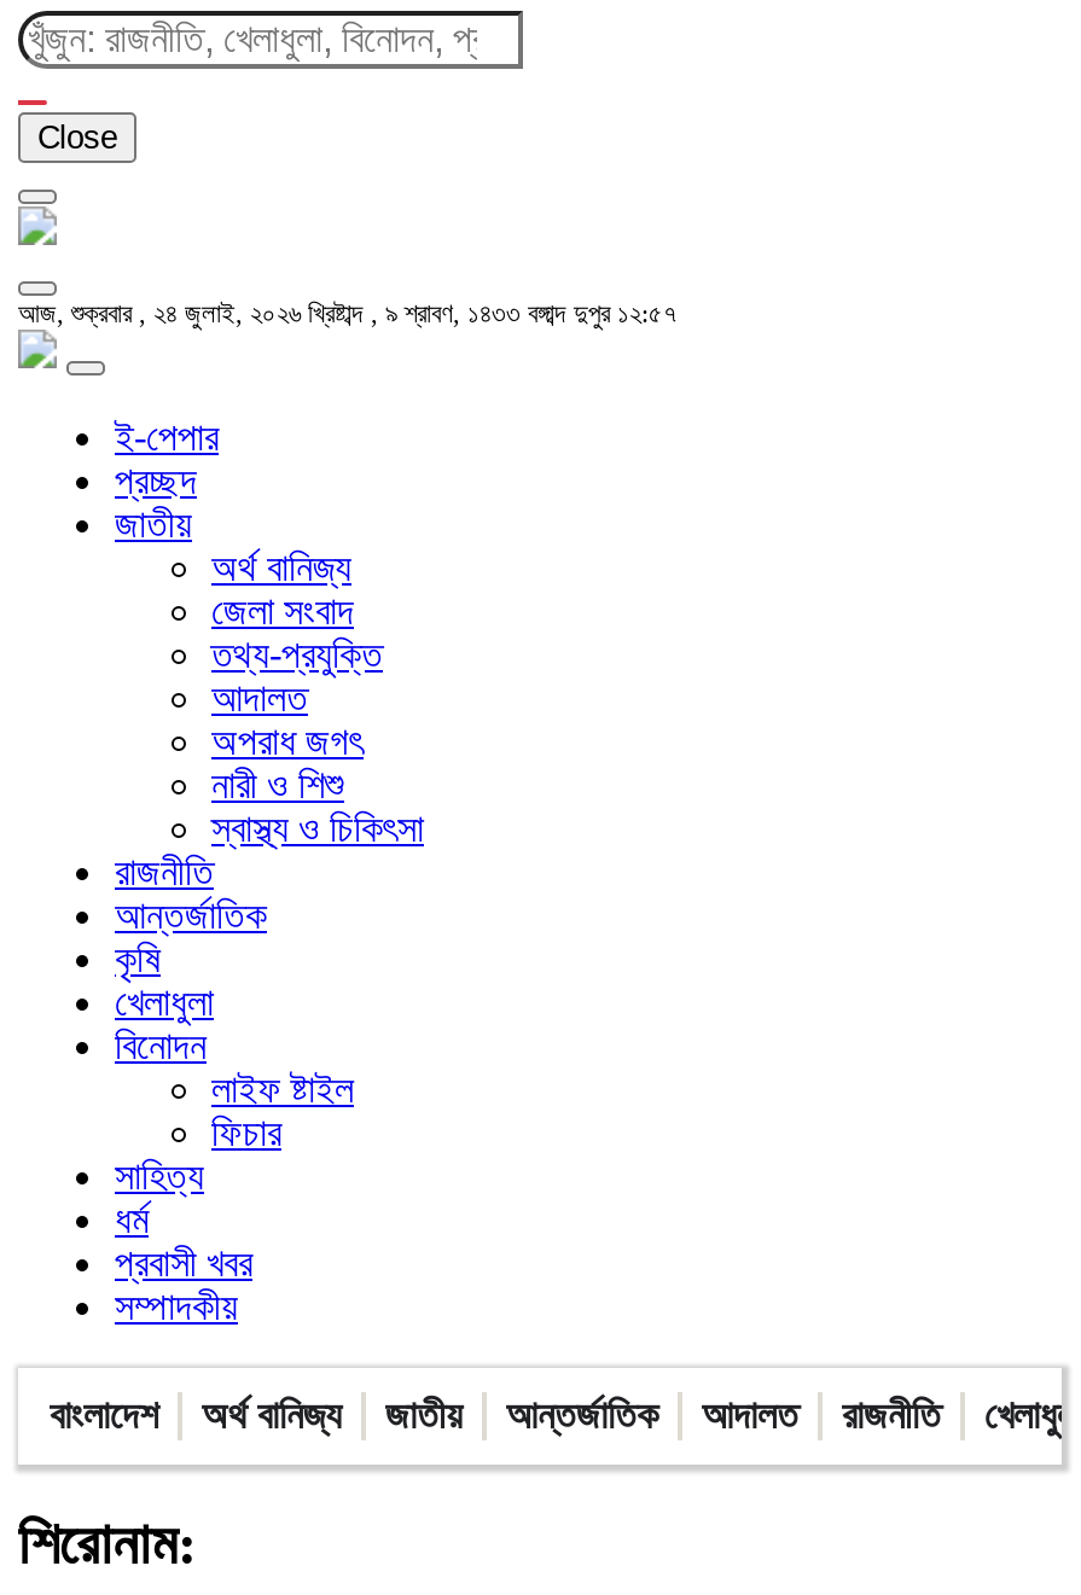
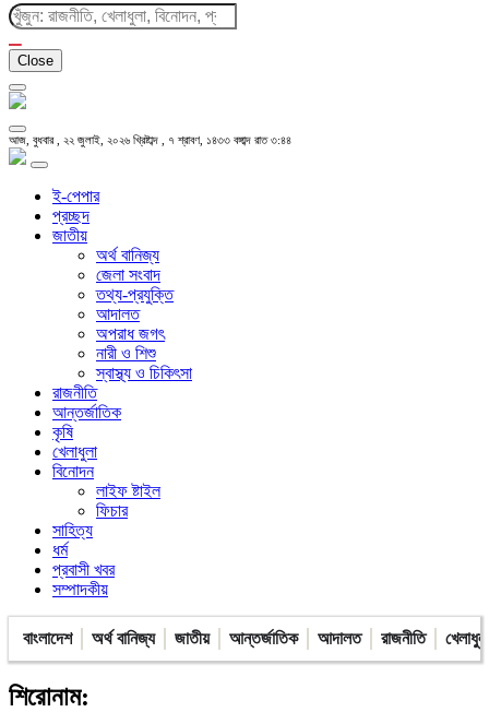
- আজ, শুক্রবার , ২৪ জুলাই, ২০২৬ খ্রিষ্টাব্দ , ৯ শ্রাবণ, ১৪৩৩ বঙ্গাব্দ দুপুর ১২:৫৭
+ আজ, বুধবার , ২২ জুলাই, ২০২৬ খ্রিষ্টাব্দ , ৭ শ্রাবণ, ১৪৩৩ বঙ্গাব্দ রাত ৩:৪৪
